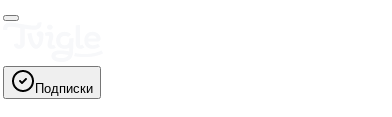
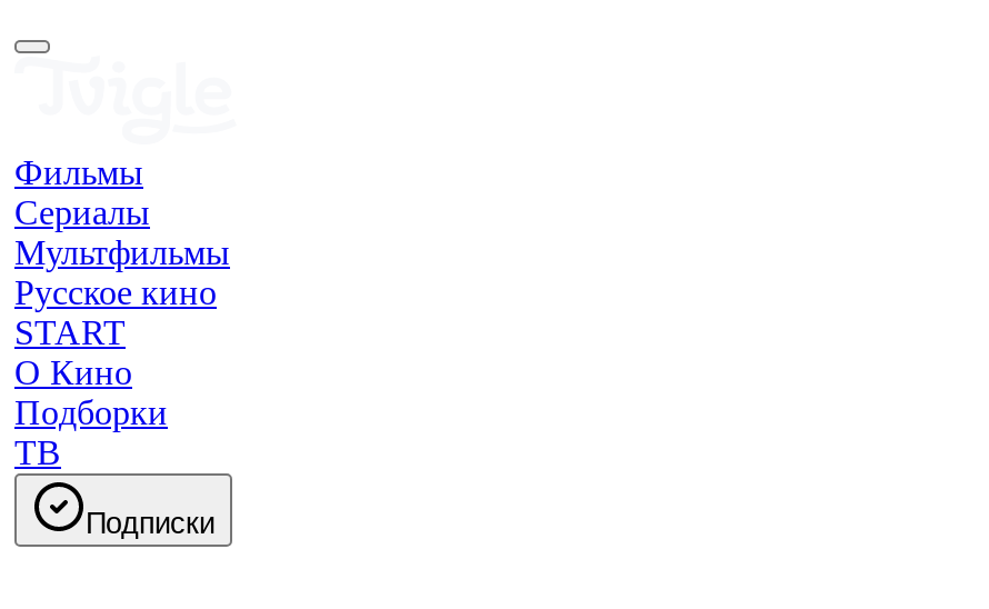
+ Фильмы
+ Сериалы
+ Мультфильмы
+ Русское кино
+ START
+ О Кино
+ Подборки
+ ТВ
